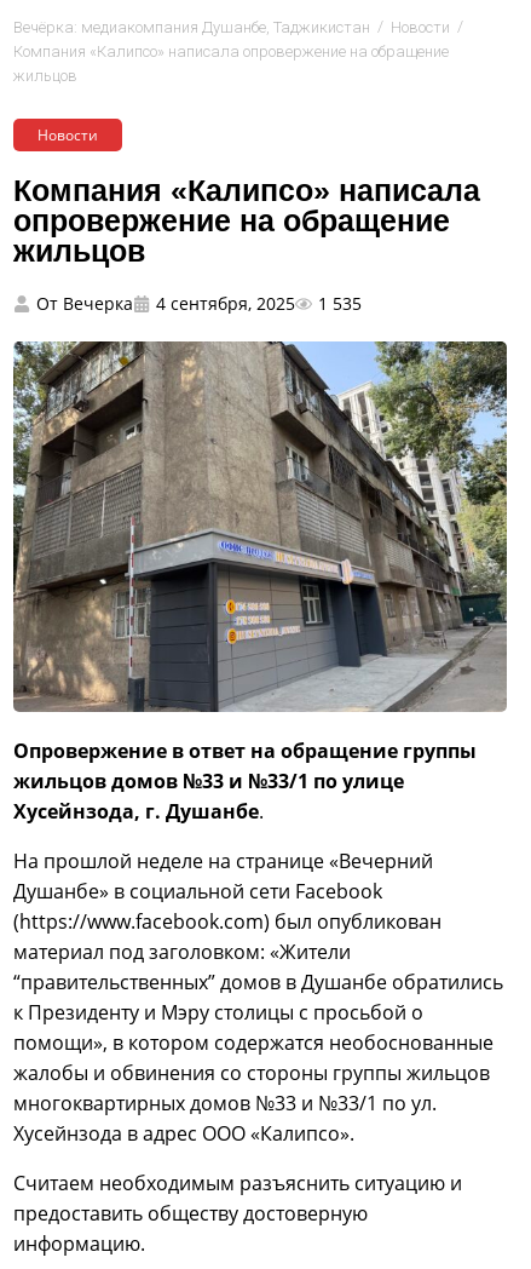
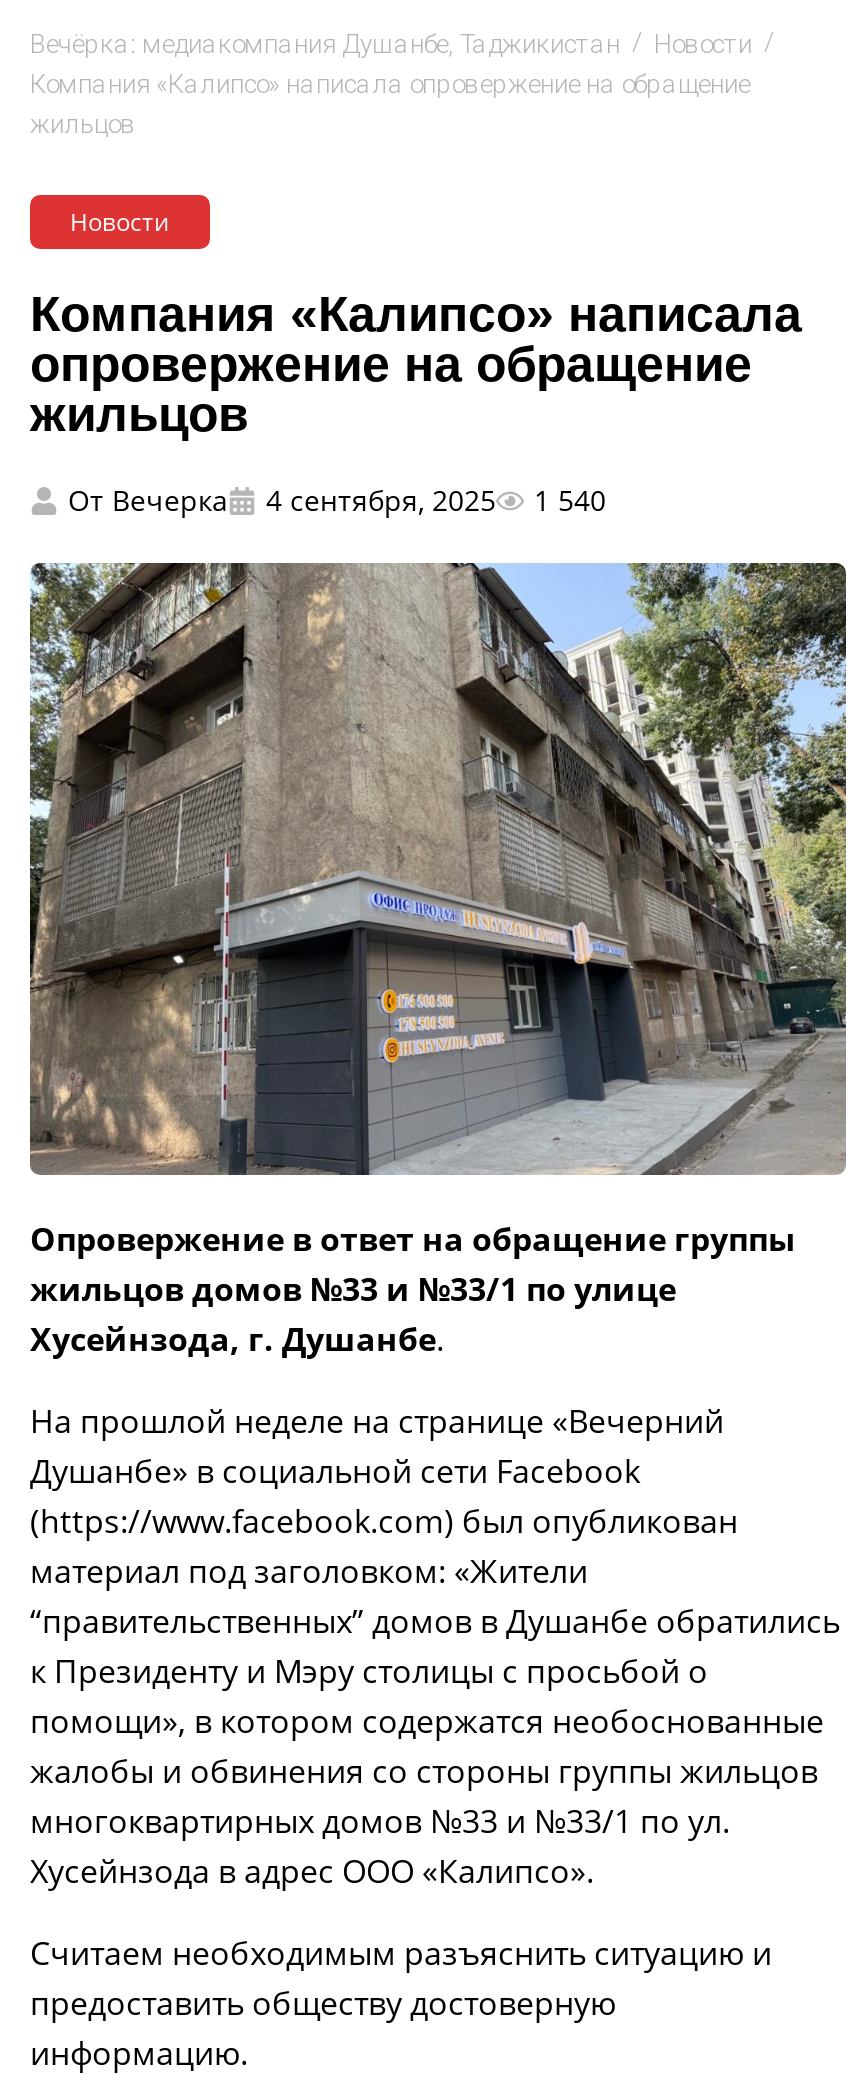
- От Вечерка 4 сентября, 2025 1 535
+ От Вечерка 4 сентября, 2025 1 540
